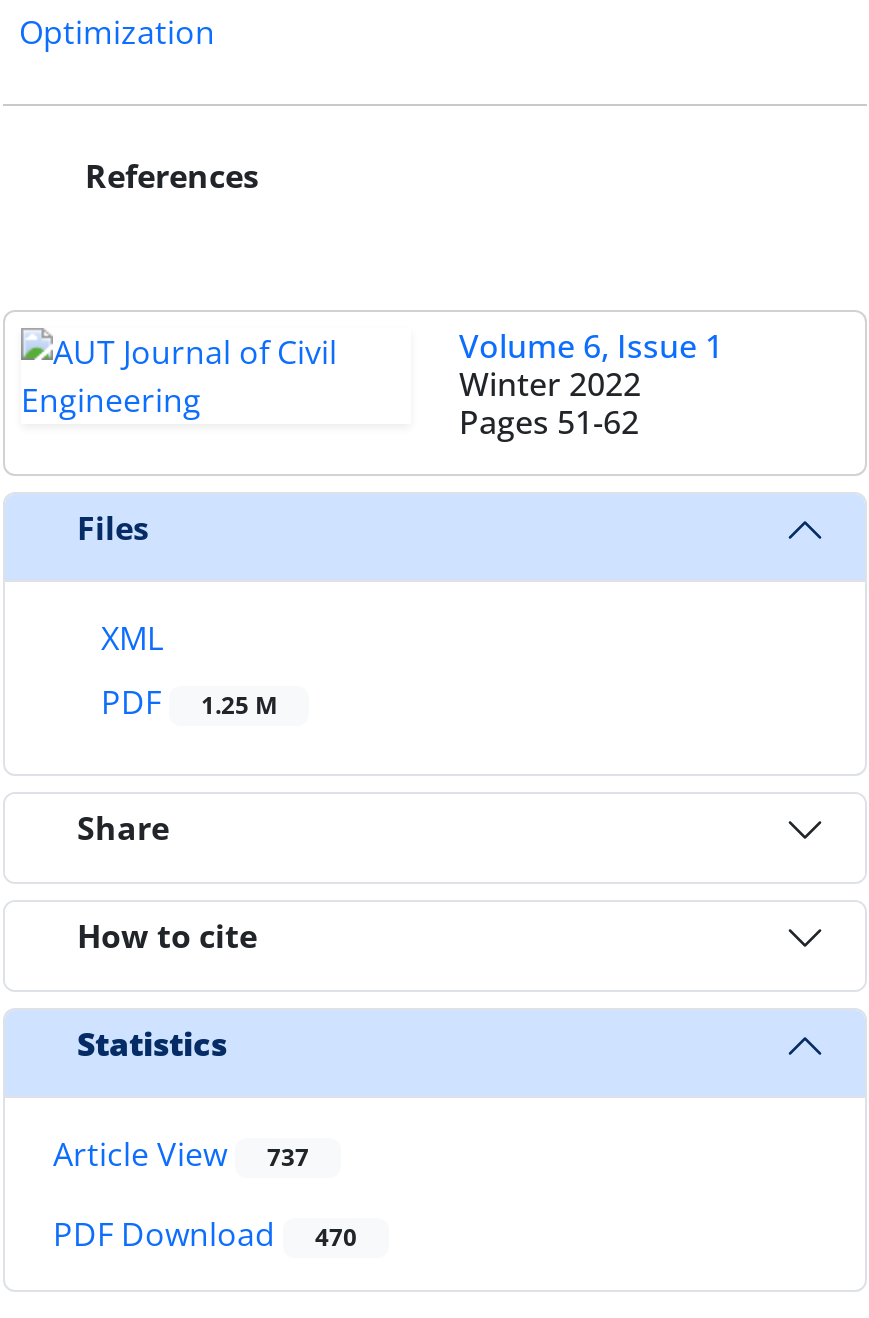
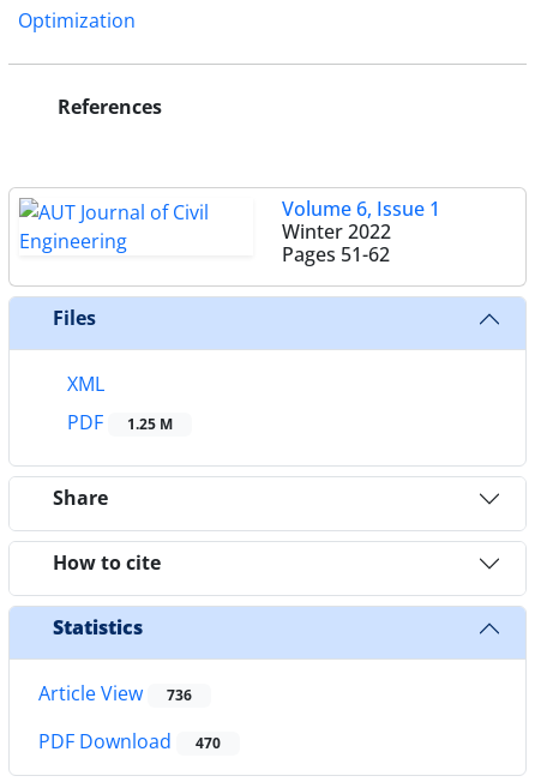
- Article View 737
+ Article View 736
